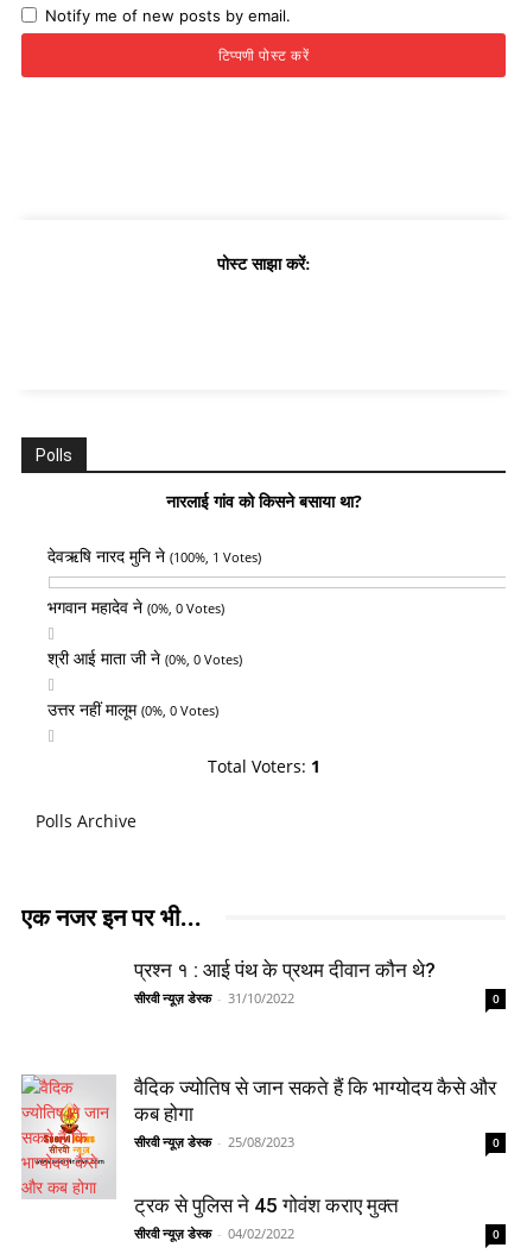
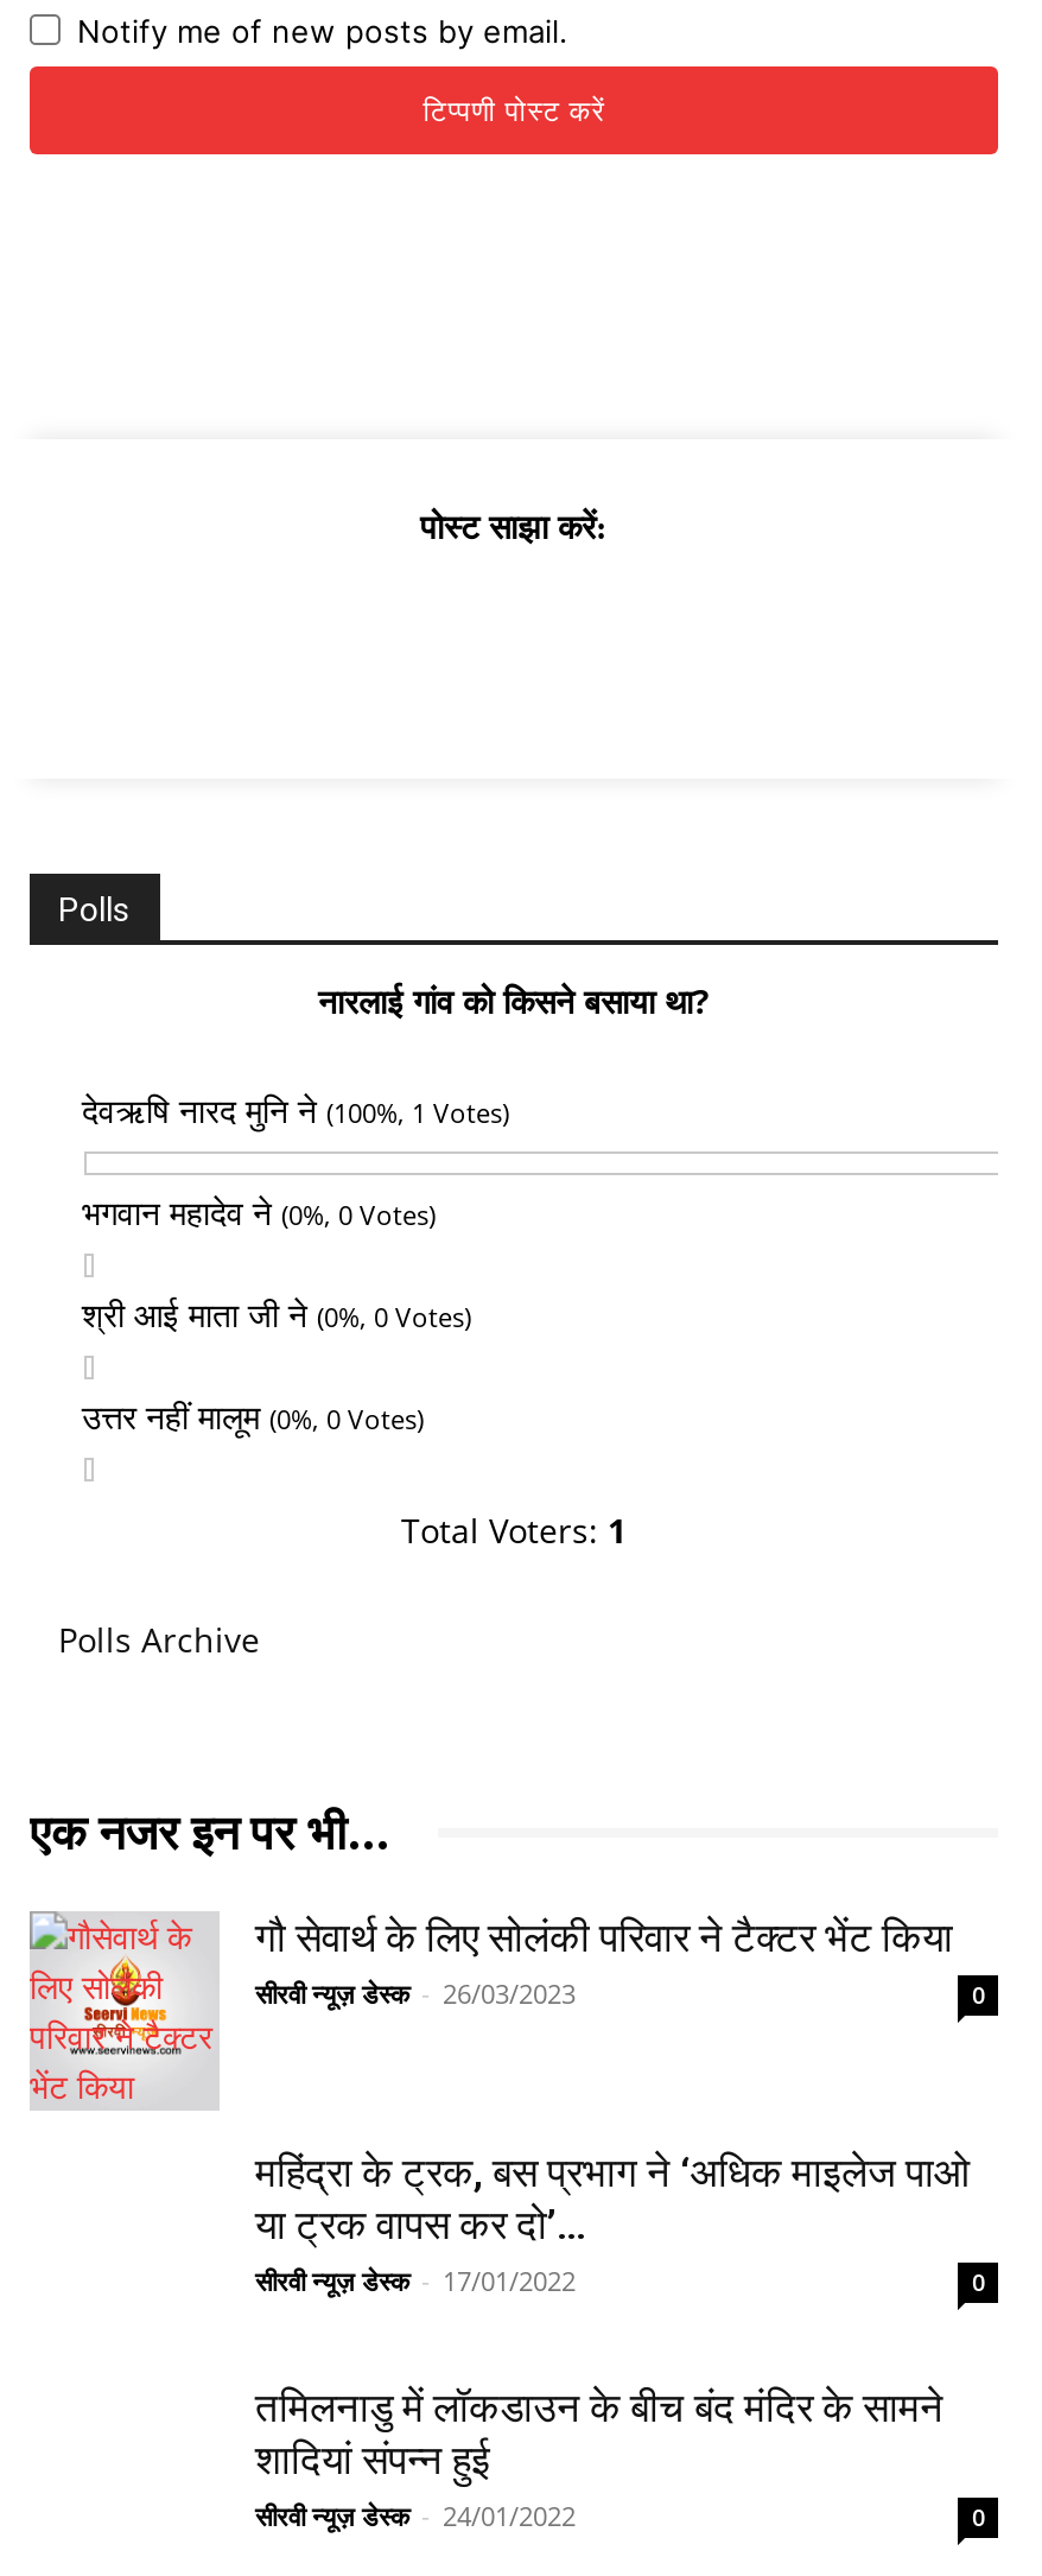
+ [image]

- प्रश्न १ : आई पंथ के प्रथम दीवान कौन थे?
- सीरवी न्यूज़ डेस्क - 31/10/2022
+ गौ सेवार्थ के लिए सोलंकी परिवार ने टैक्टर भेंट किया
+ सीरवी न्यूज़ डेस्क - 26/03/2023

- [image]

- वैदिक ज्योतिष से जान सकते हैं कि भाग्योदय कैसे और
- कब होगा
- सीरवी न्यूज़ डेस्क - 25/08/2023
+ महिंद्रा के ट्रक, बस प्रभाग ने ‘अधिक माइलेज पाओ
+ या ट्रक वापस कर दो’...
+ सीरवी न्यूज़ डेस्क - 17/01/2022

- ट्रक से पुलिस ने 45 गोवंश कराए मुक्त
- सीरवी न्यूज़ डेस्क - 04/02/2022
+ तमिलनाडु में लॉकडाउन के बीच बंद मंदिर के सामने
+ शादियां संपन्न हुई
+ सीरवी न्यूज़ डेस्क - 24/01/2022
